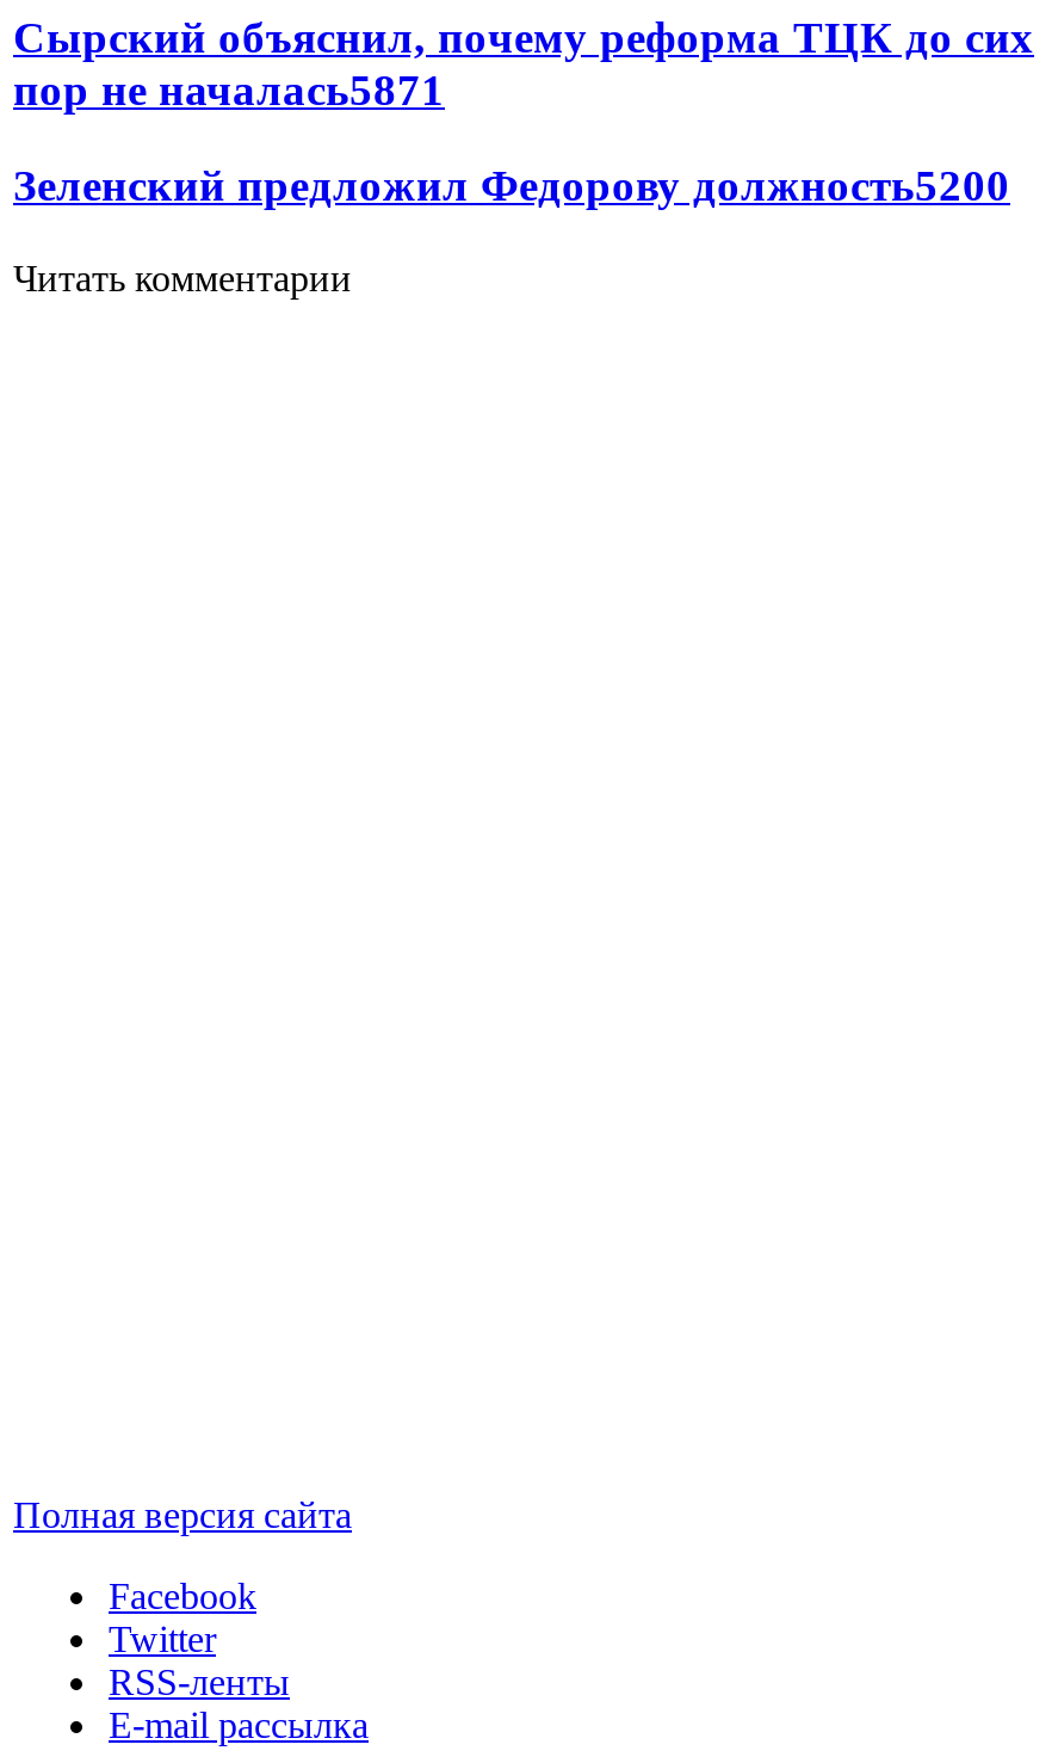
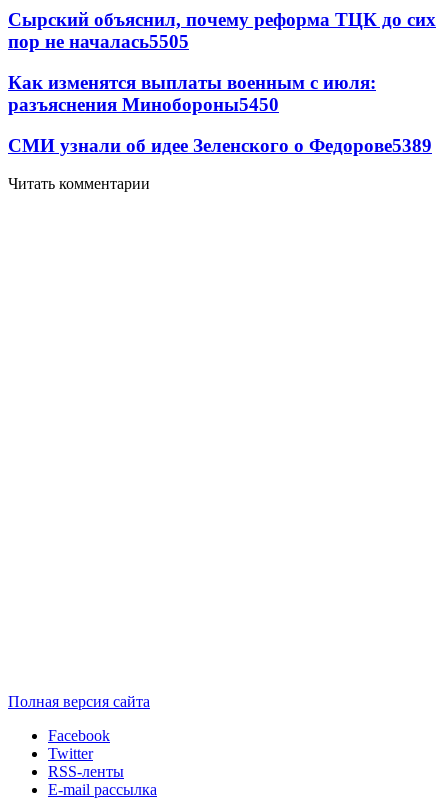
- пор не началась5871
- Зеленский предложил Федорову должность5200
+ пор не началась5505
+ Как изменятся выплаты военным с июля:
+ разъяснения Минобороны5450
+ СМИ узнали об идее Зеленского о Федорове5389
